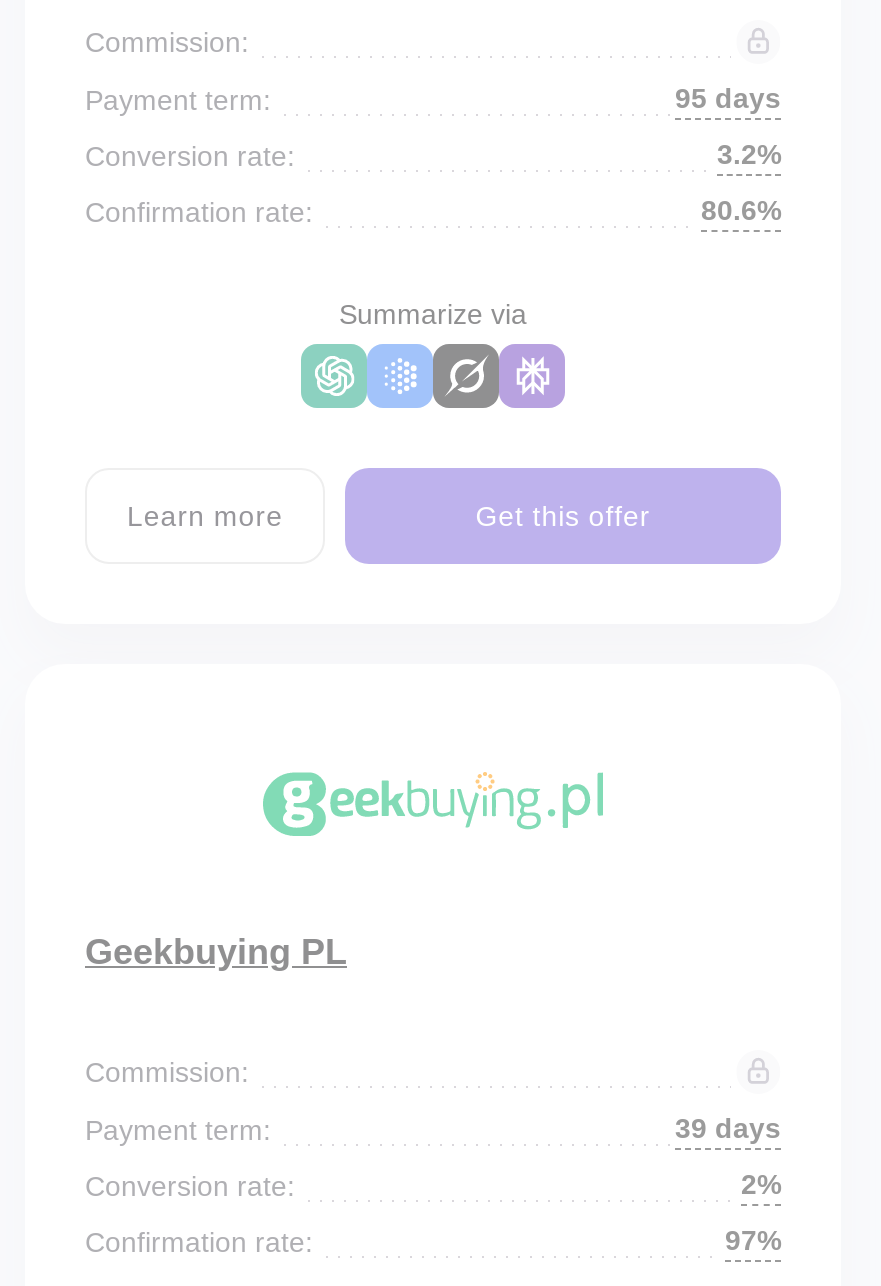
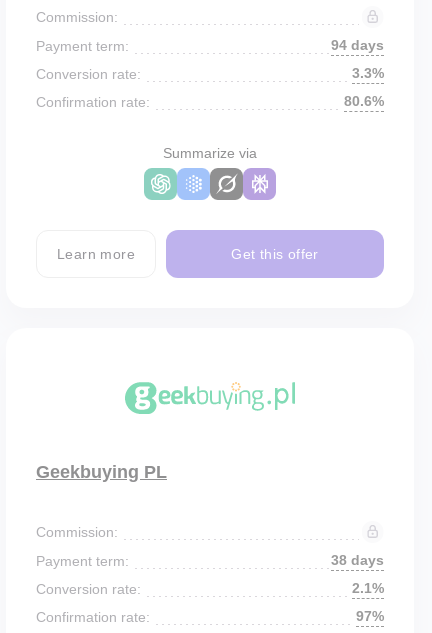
- 95 days
+ 94 days

- 3.2%
+ 3.3%

- 39 days
+ 38 days

- 2%
+ 2.1%
